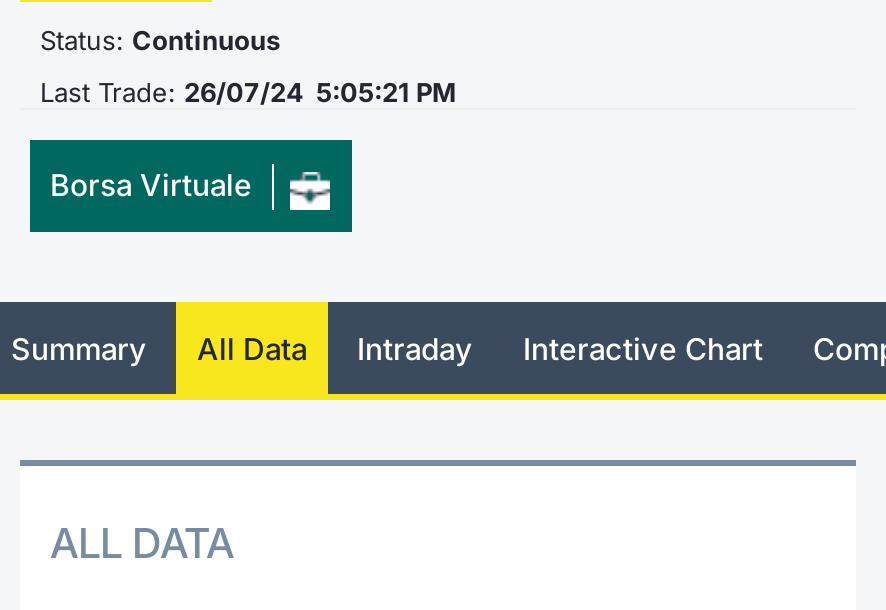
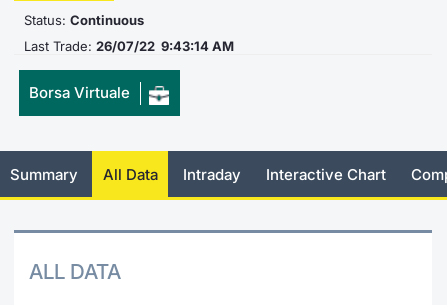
- Last Trade: 26/07/24 5:05:21 PM
+ Last Trade: 26/07/22 9:43:14 AM
